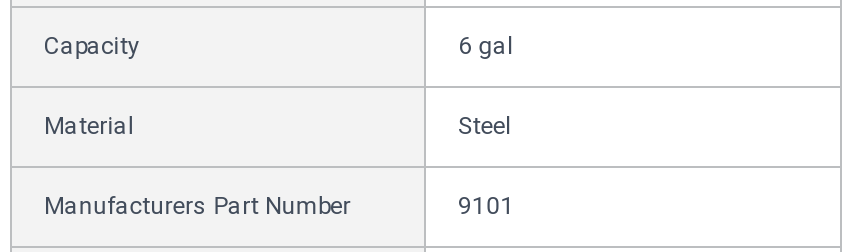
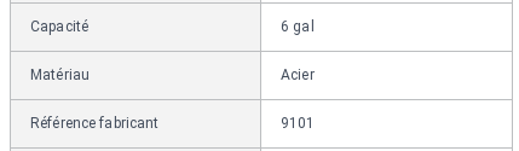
- Capacity
+ Capacité

- Material
- Steel
+ Matériau
+ Acier

- Manufacturers Part Number
+ Référence fabricant
